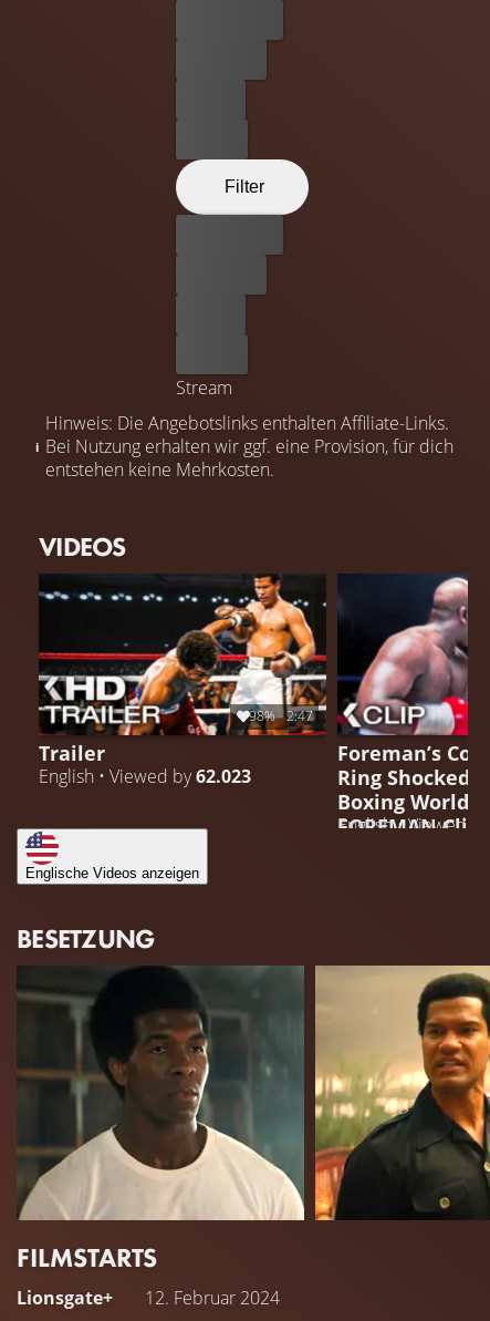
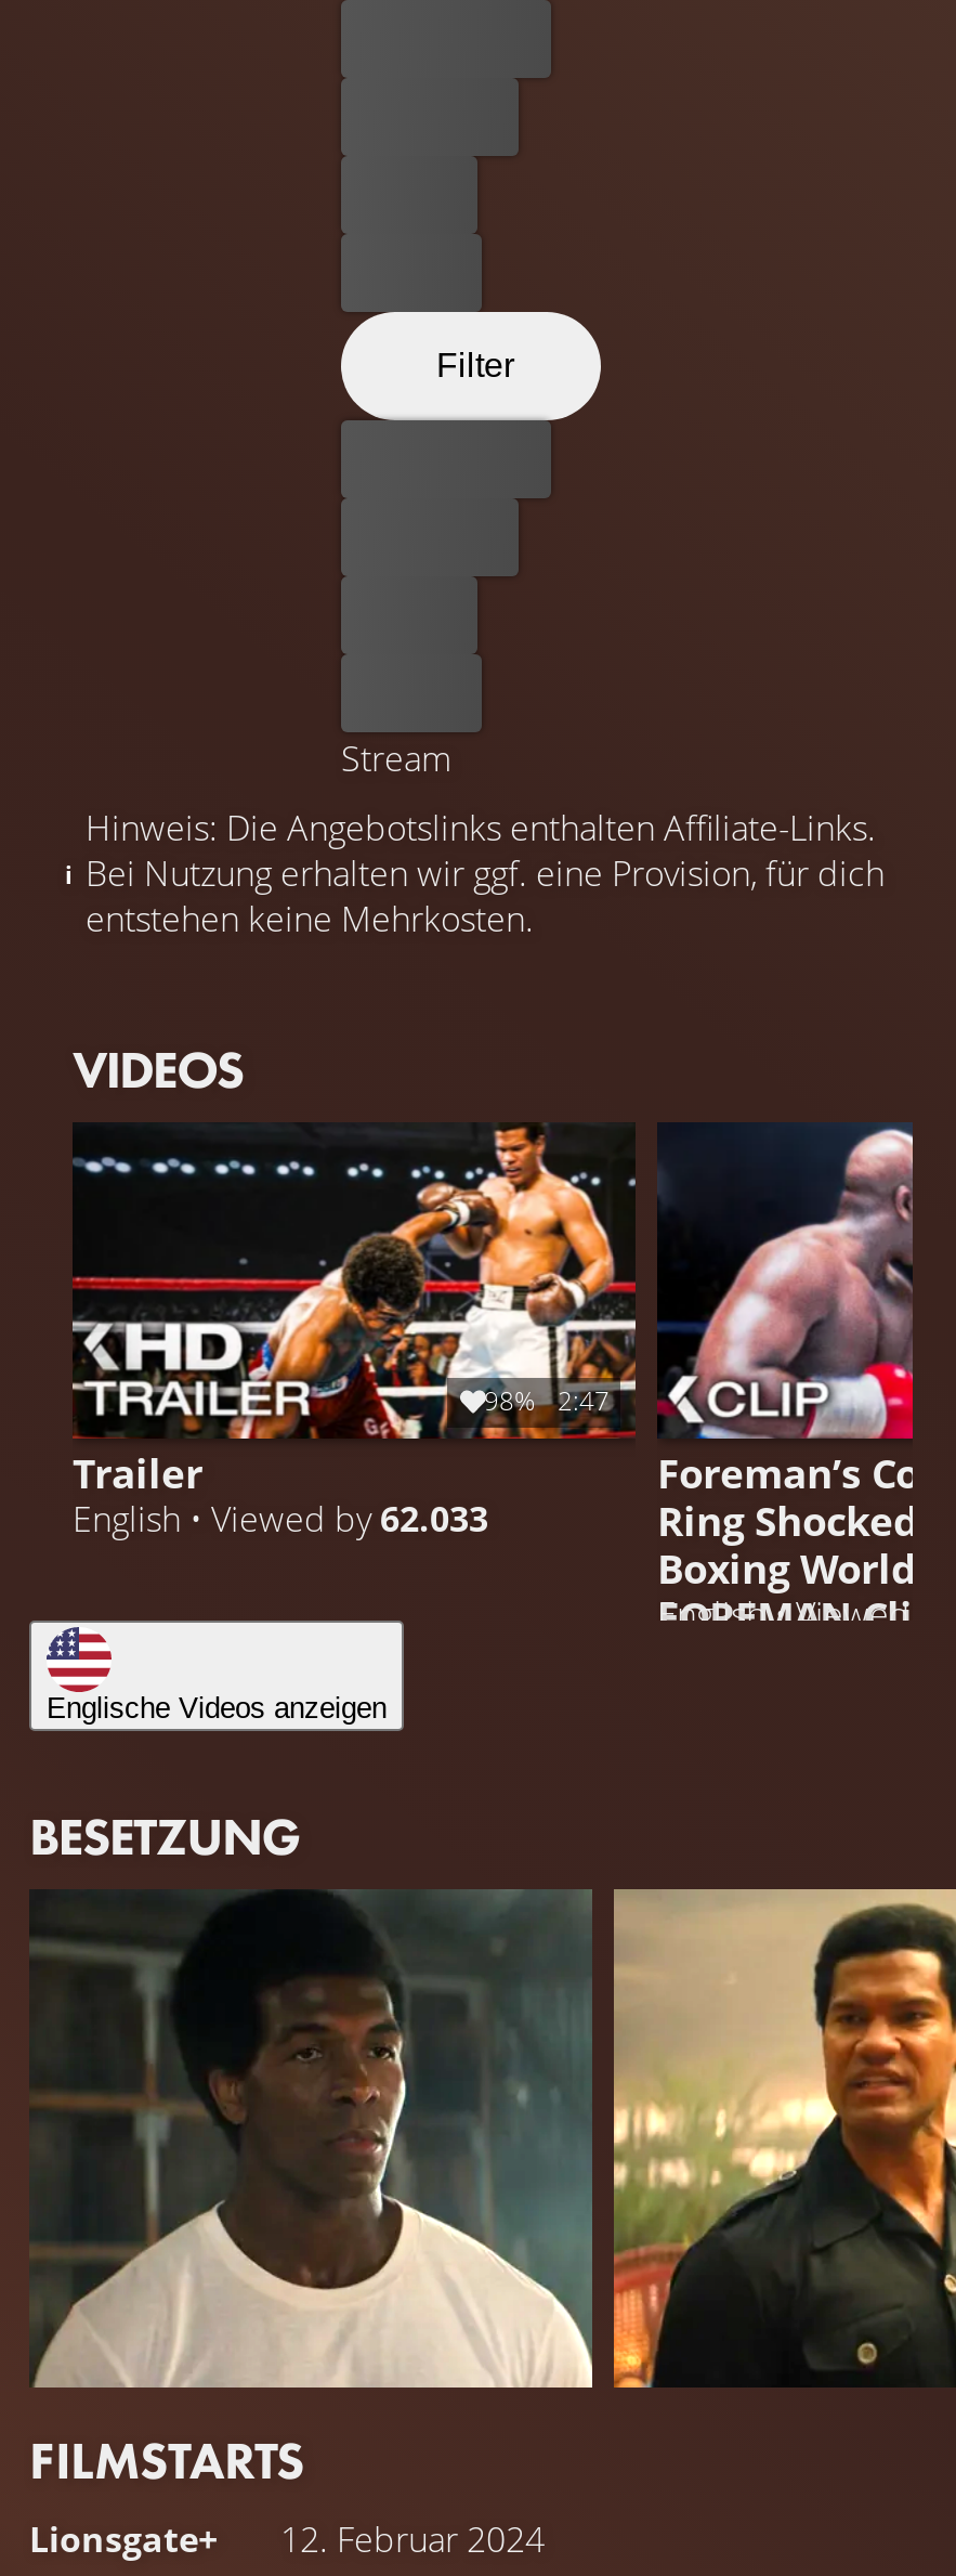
- English • Viewed by 62.023
+ English • Viewed by 62.033
